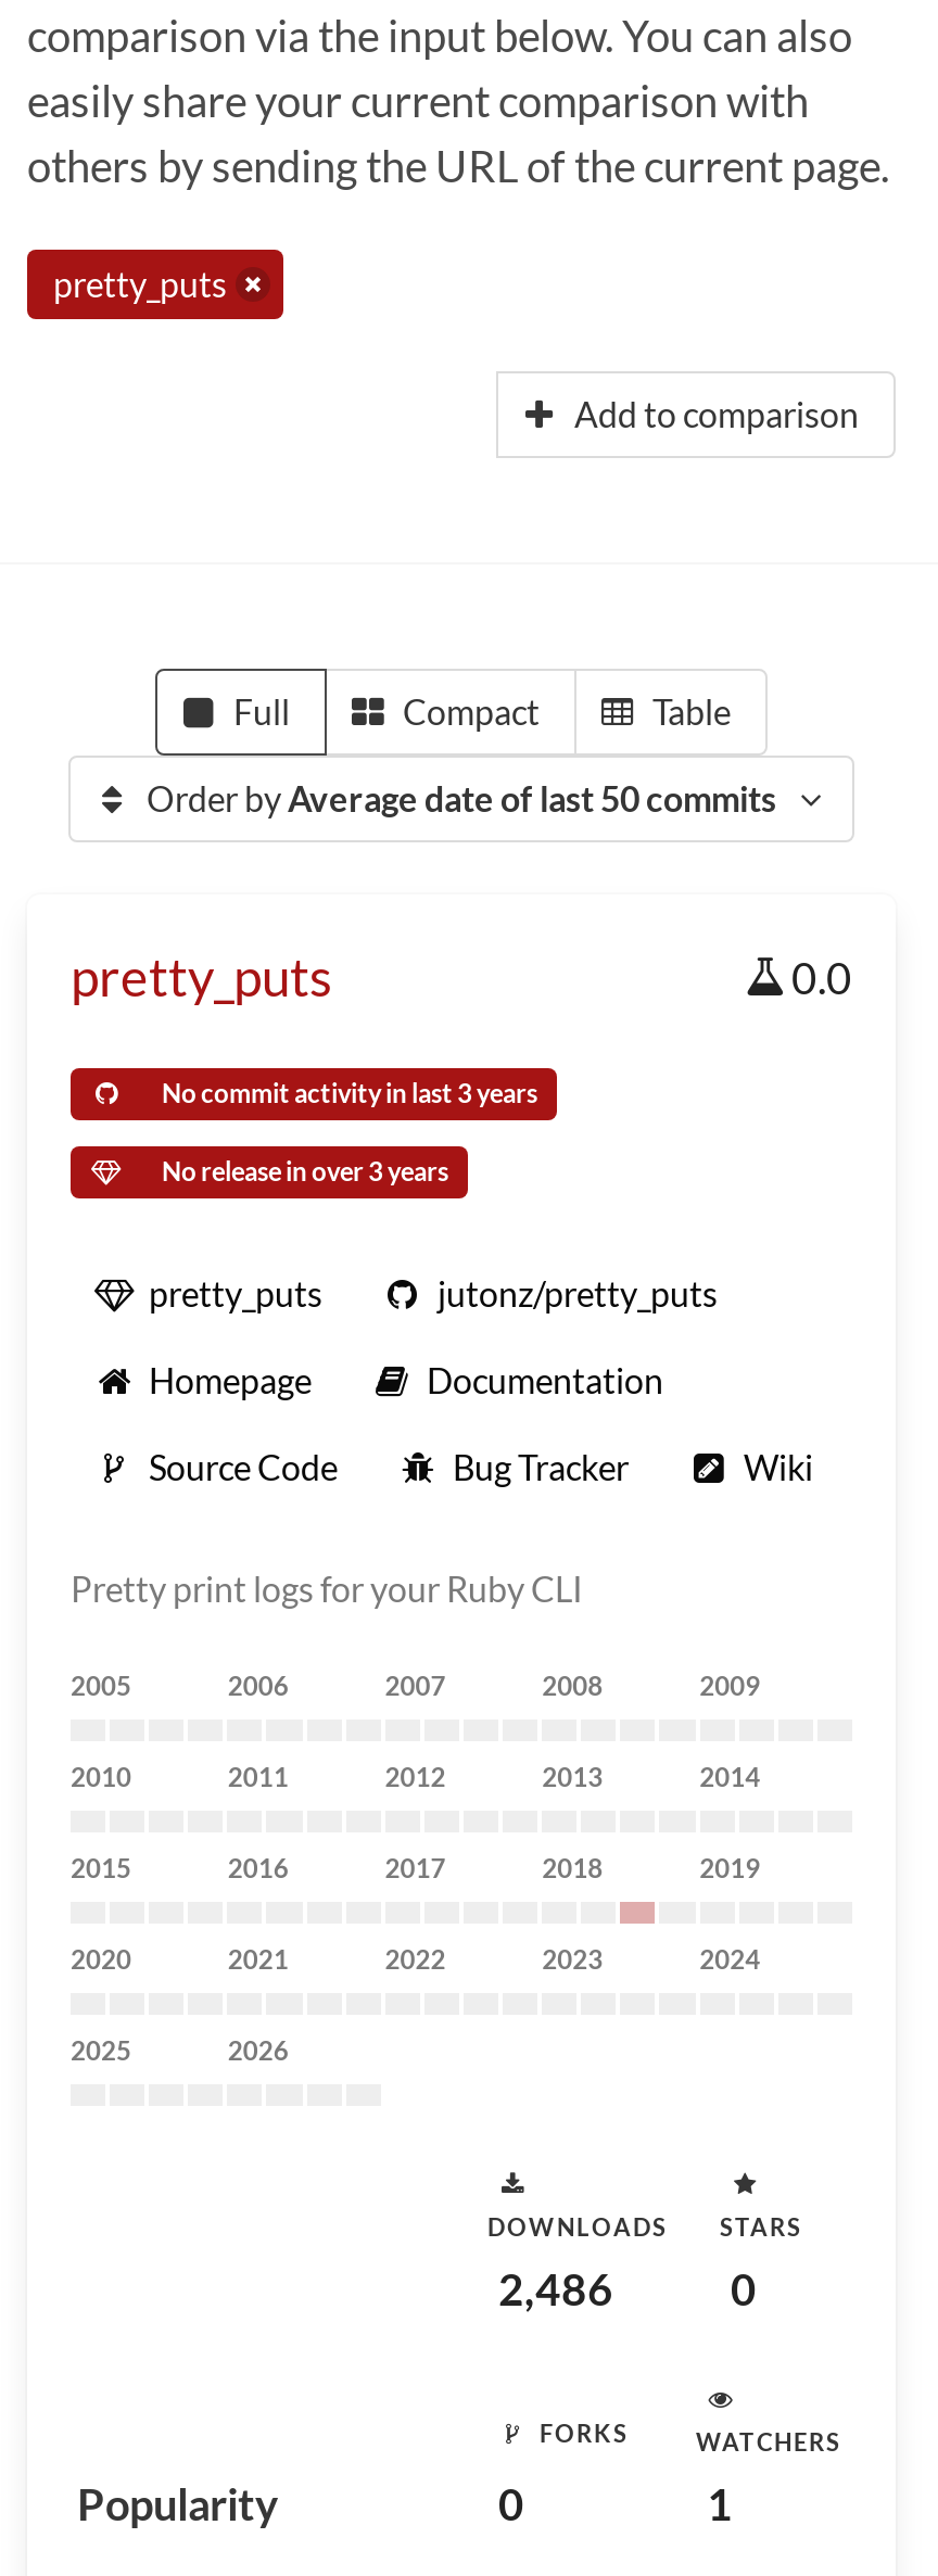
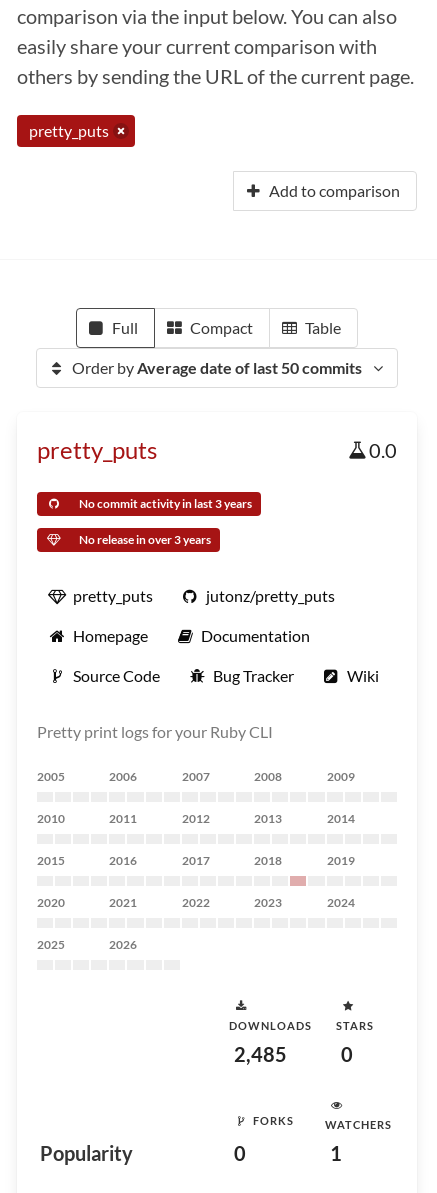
- 2,486
+ 2,485
